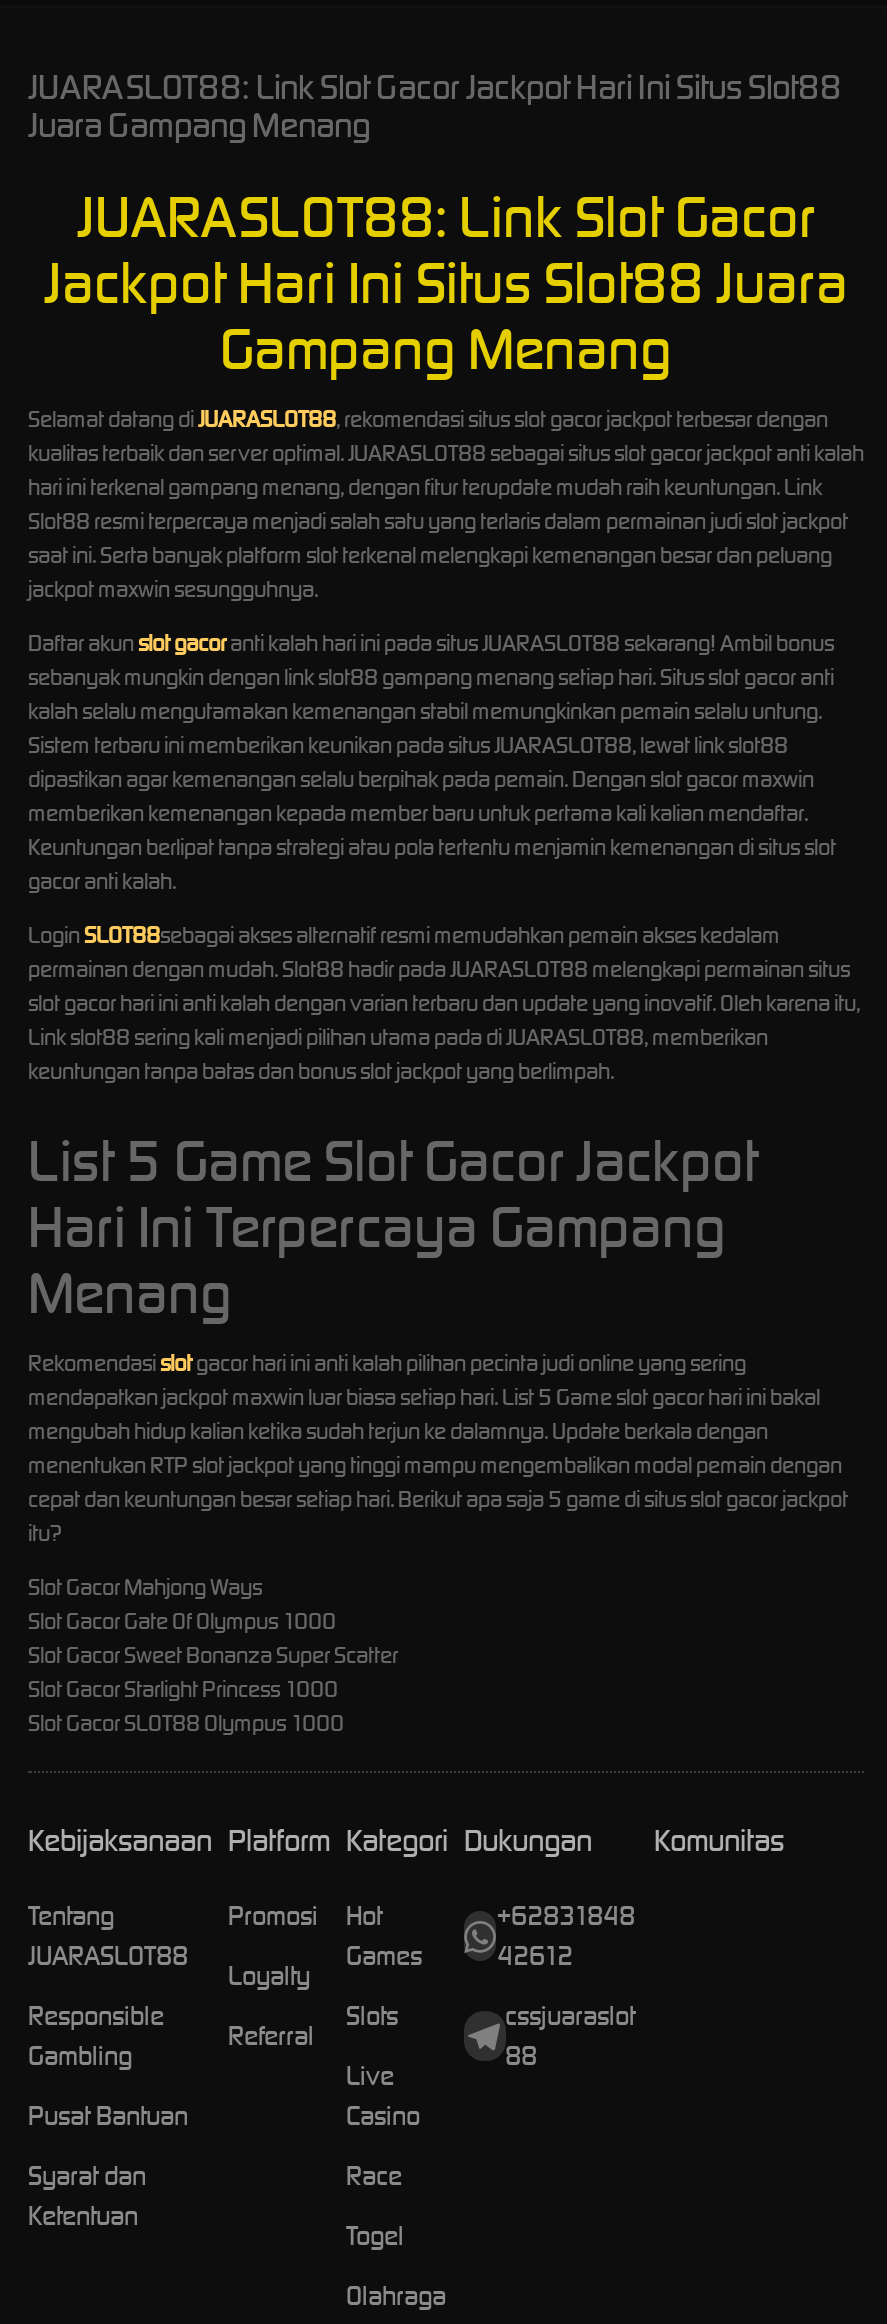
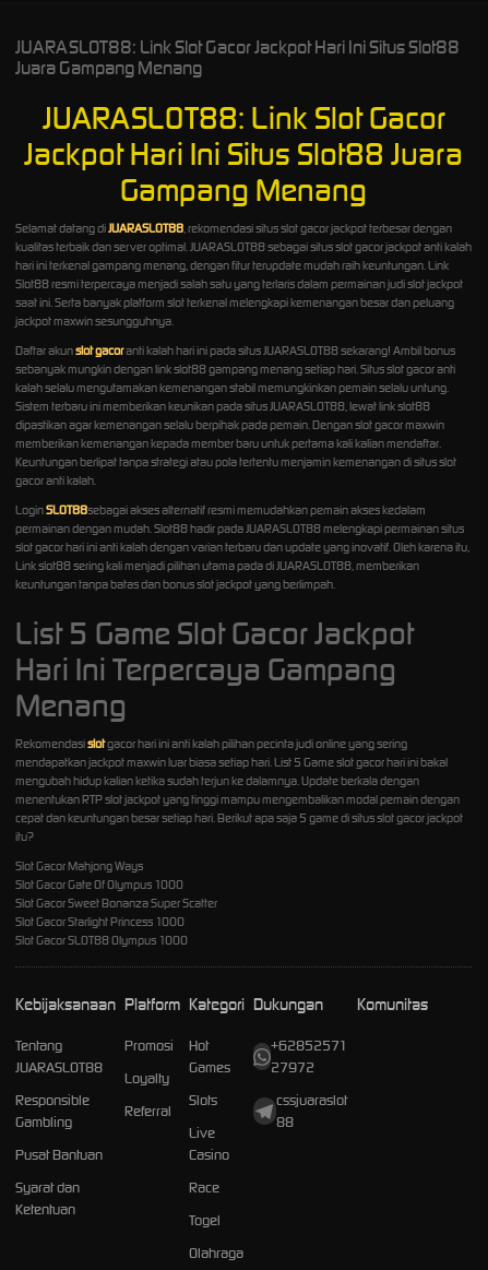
- +62831848
+ +62852571

- 42612
+ 27972
